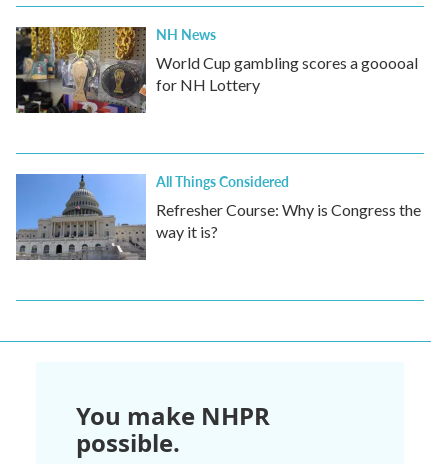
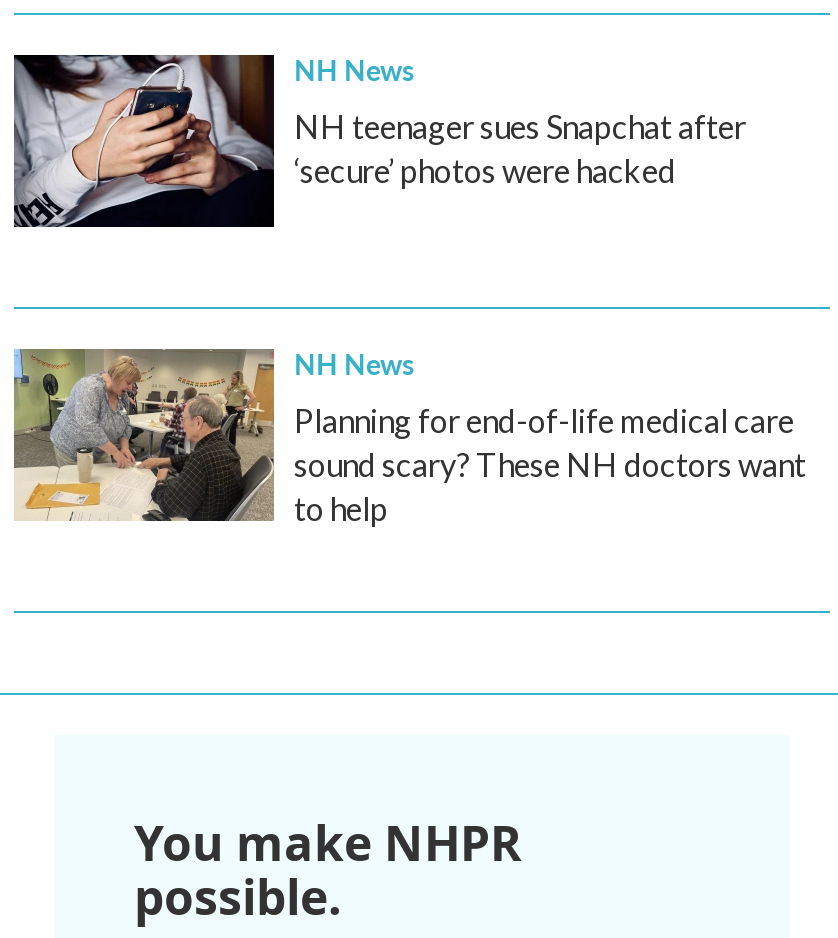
- [image]
- World Cup gambling scores a gooooal
- for NH Lottery
+ [image]
+ NH teenager sues Snapchat after
+ ‘secure’ photos were hacked

- [image]
- All Things Considered
- Refresher Course: Why is Congress the
- way it is?
+ [image]
+ NH News
+ Planning for end-of-life medical care
+ sound scary? These NH doctors want
+ to help
